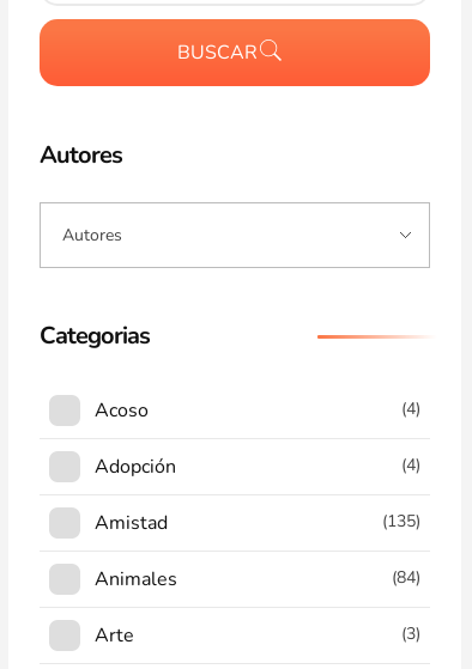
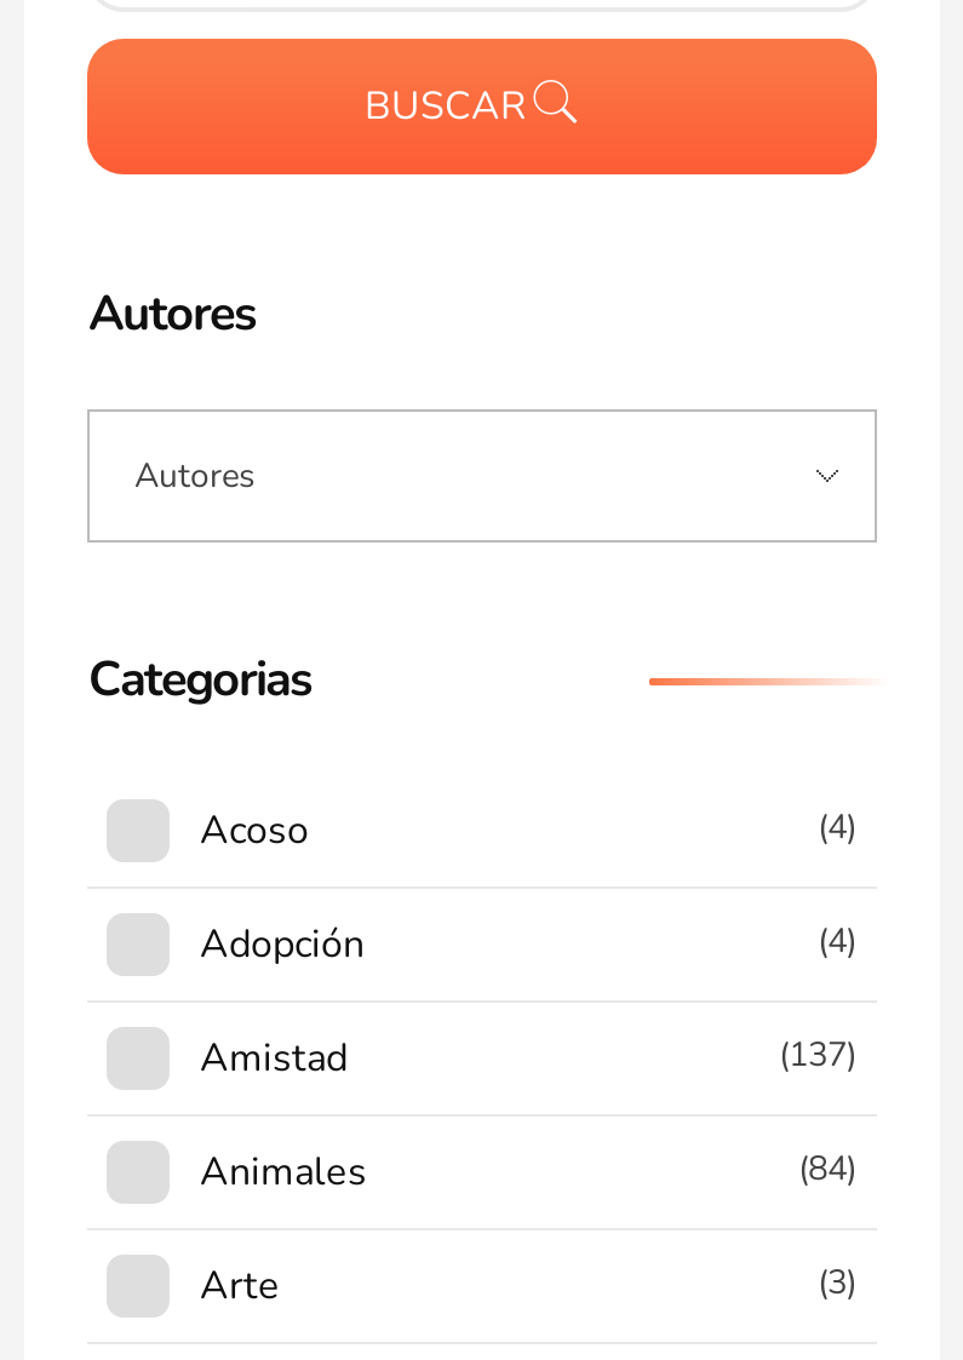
- (135)
+ (137)
